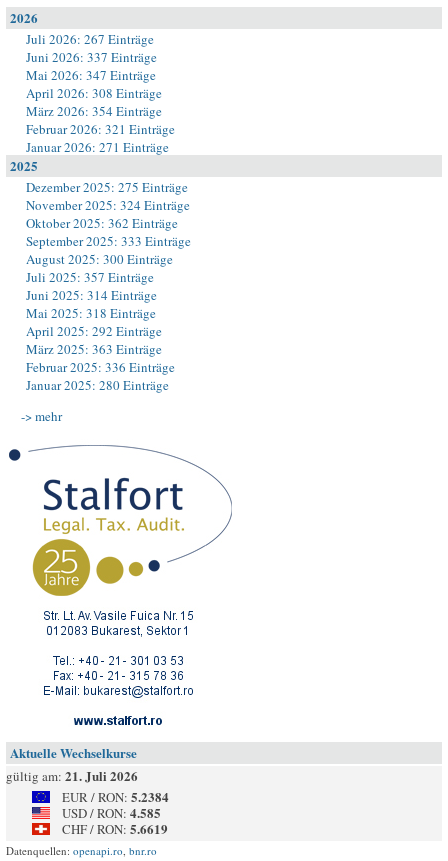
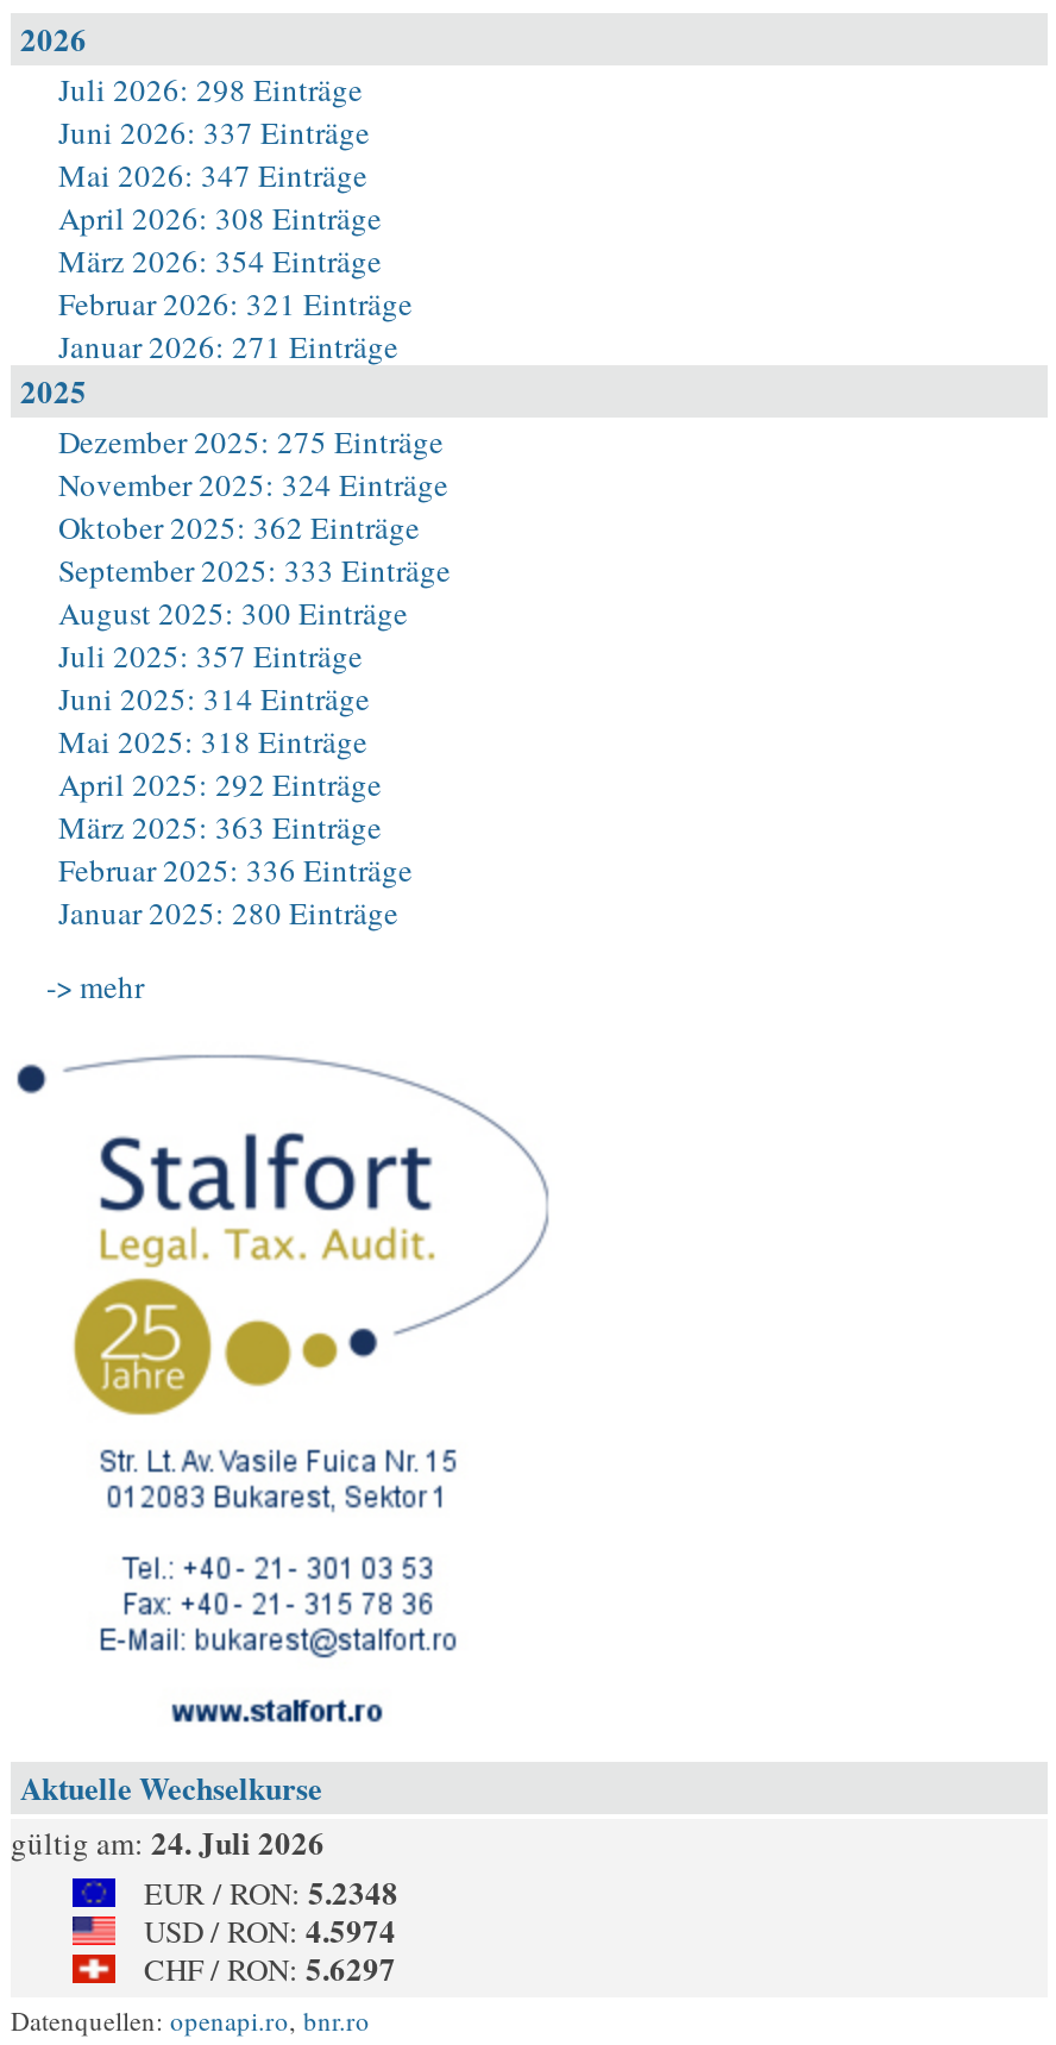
- Juli 2026: 267 Einträge
+ Juli 2026: 298 Einträge

- gültig am: 21. Juli 2026
+ gültig am: 24. Juli 2026

- EUR / RON: 5.2384
+ EUR / RON: 5.2348

- USD / RON: 4.585
+ USD / RON: 4.5974

- CHF / RON: 5.6619
+ CHF / RON: 5.6297
